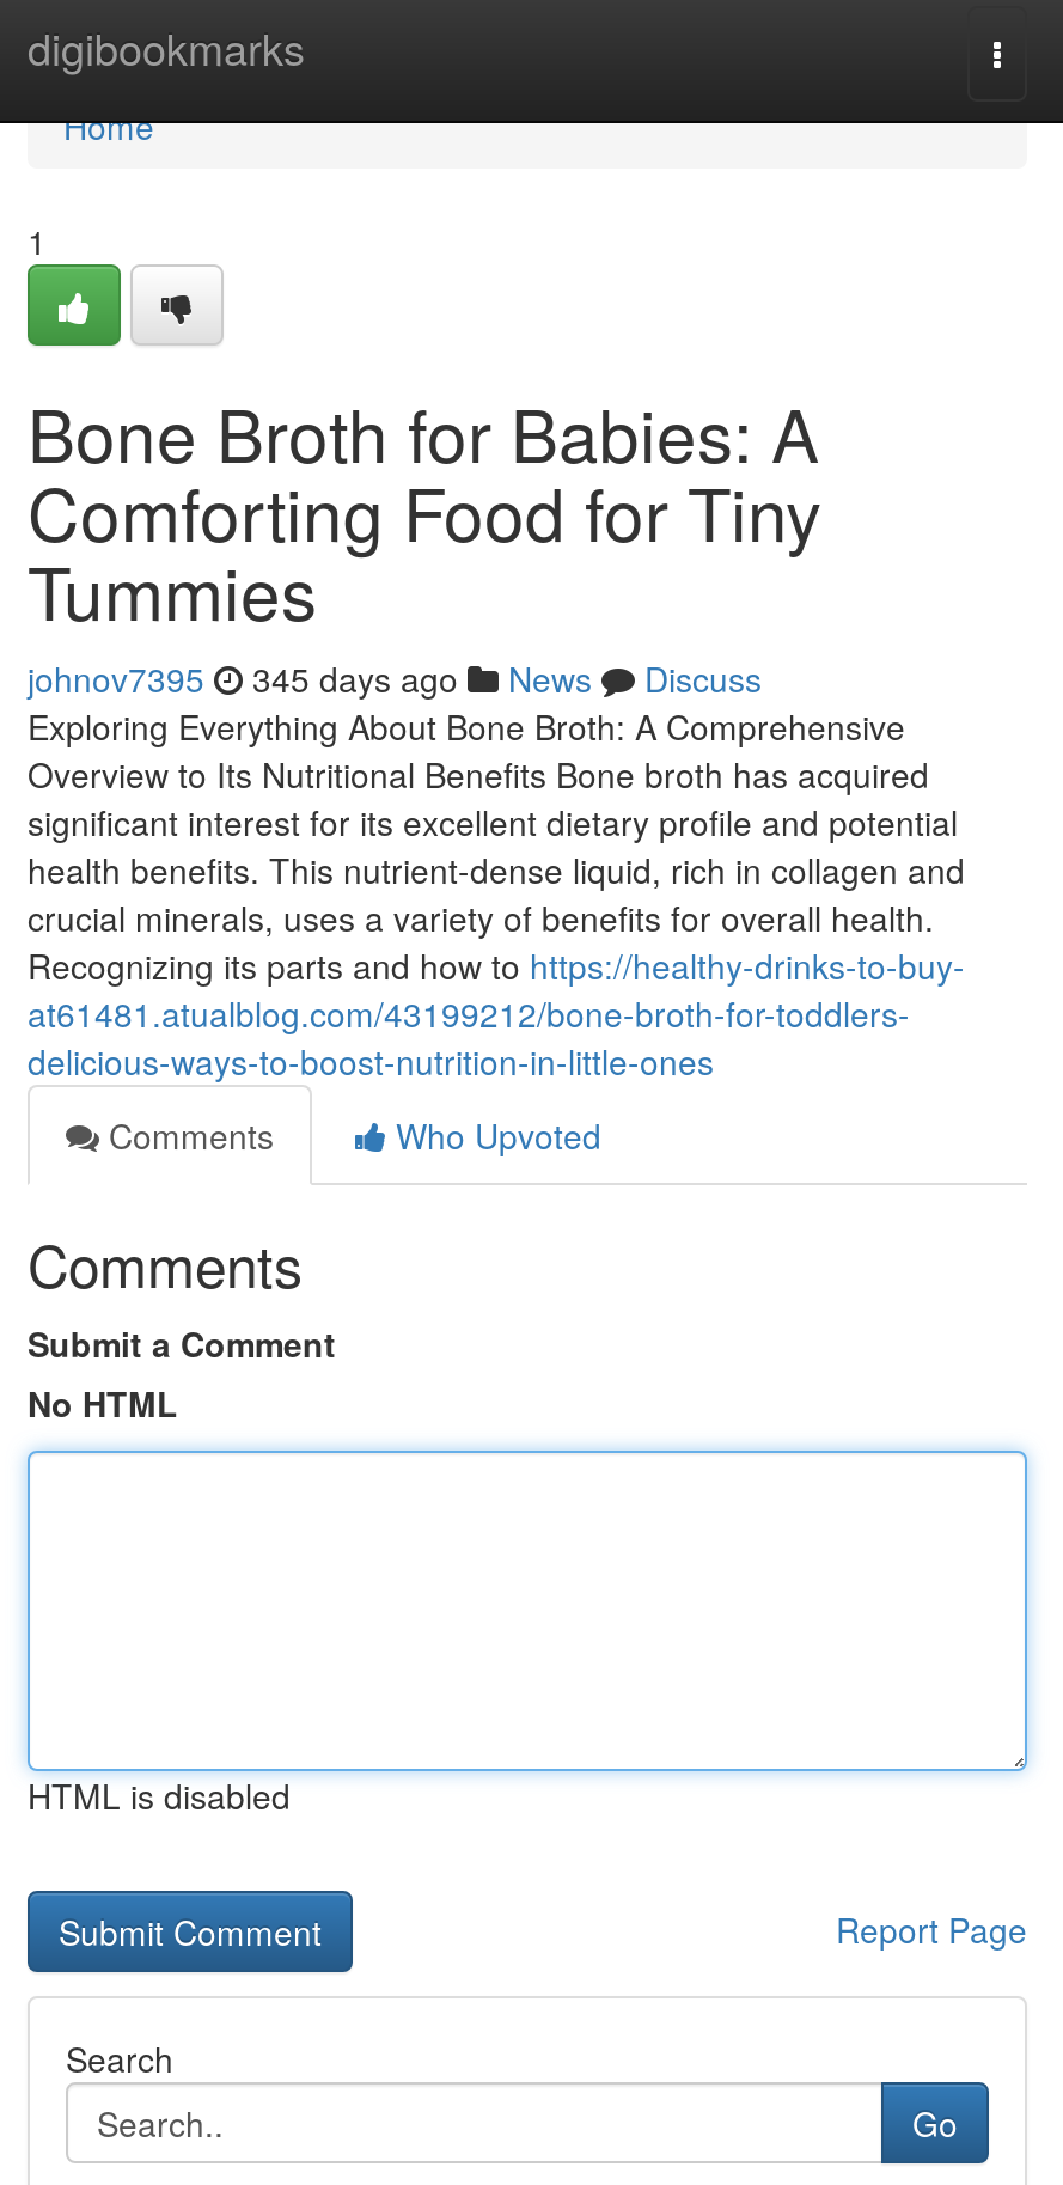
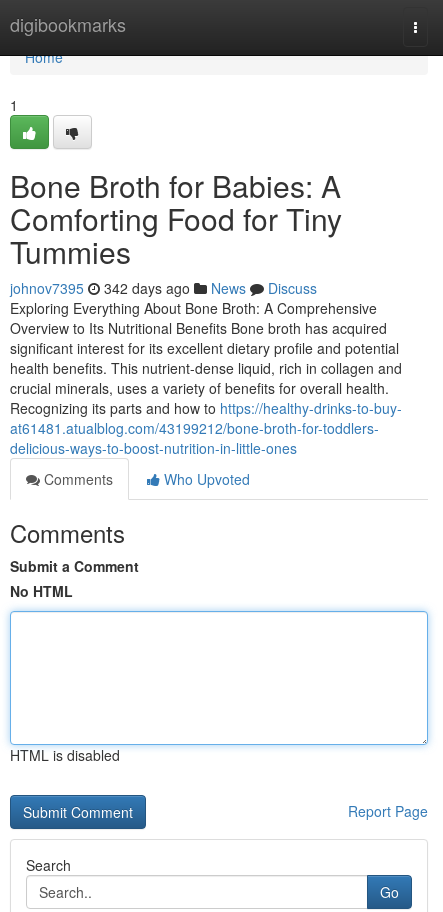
- johnov7395 345 days ago News Discuss
+ johnov7395 342 days ago News Discuss
